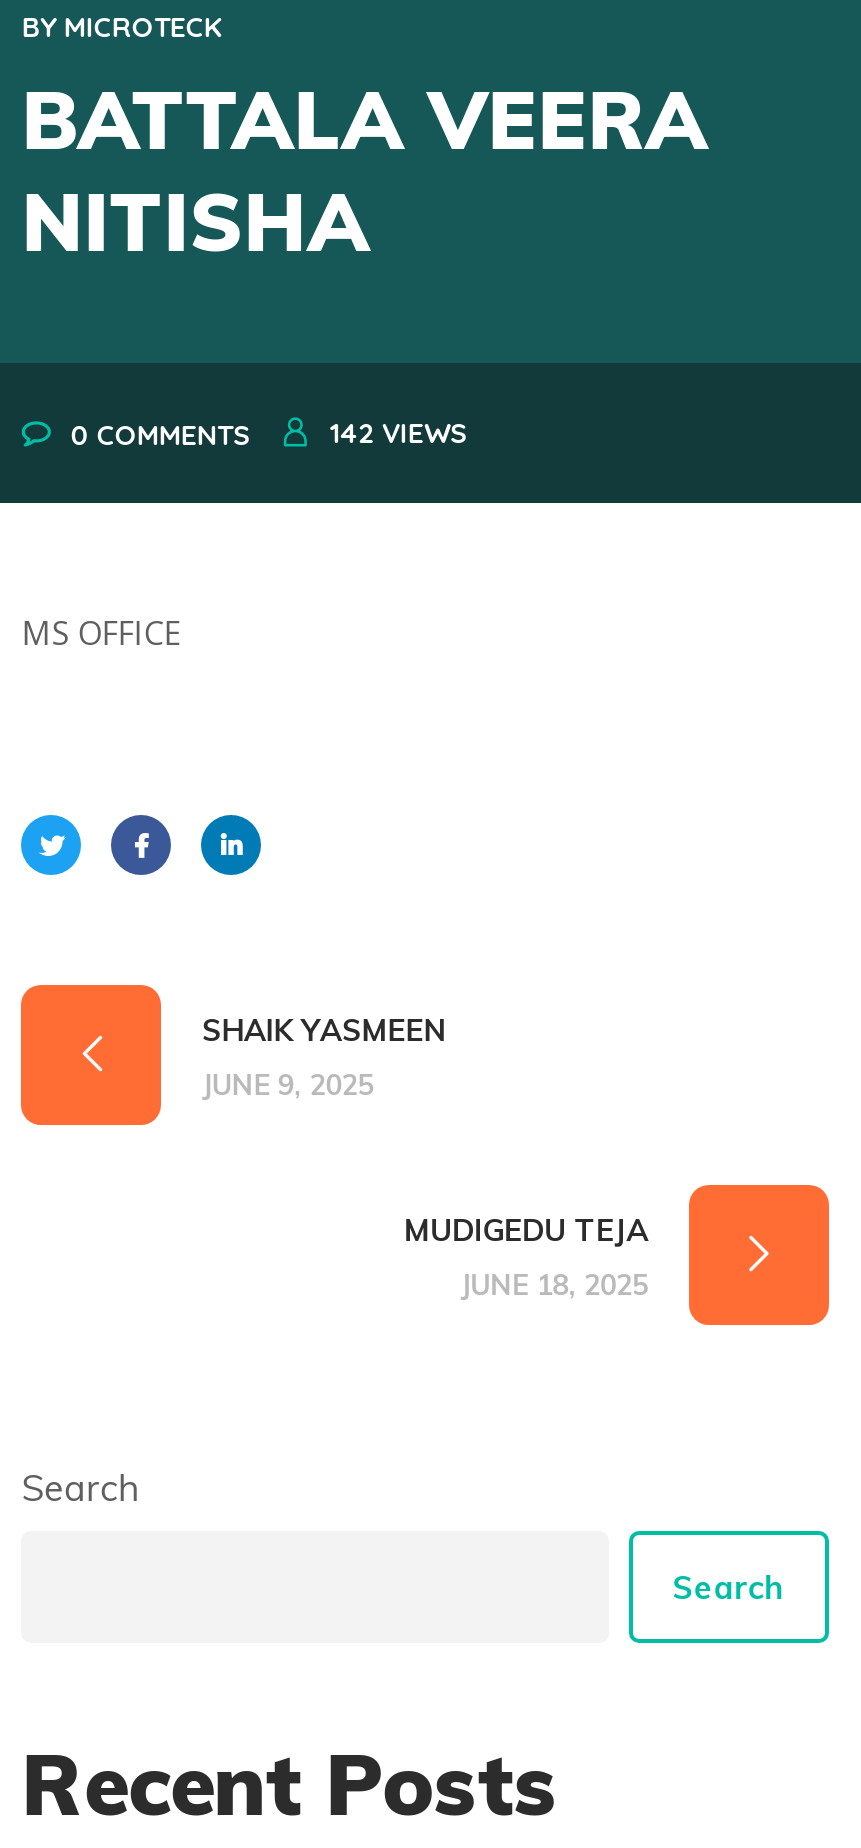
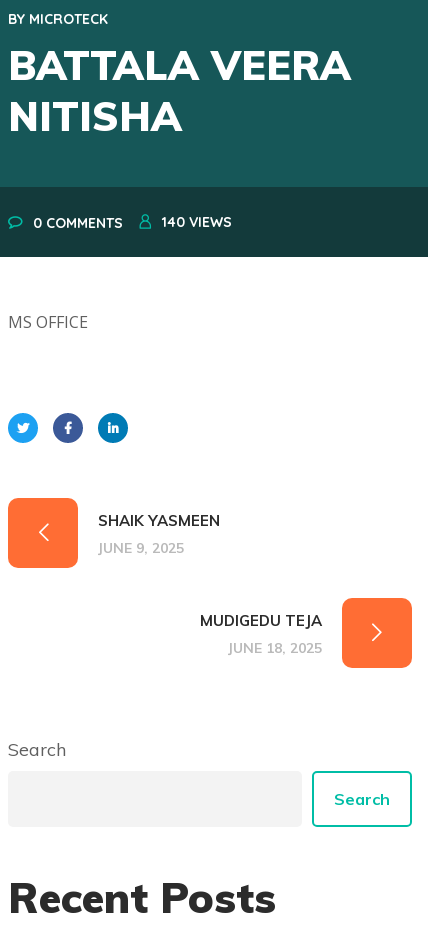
- 142 VIEWS
+ 140 VIEWS
